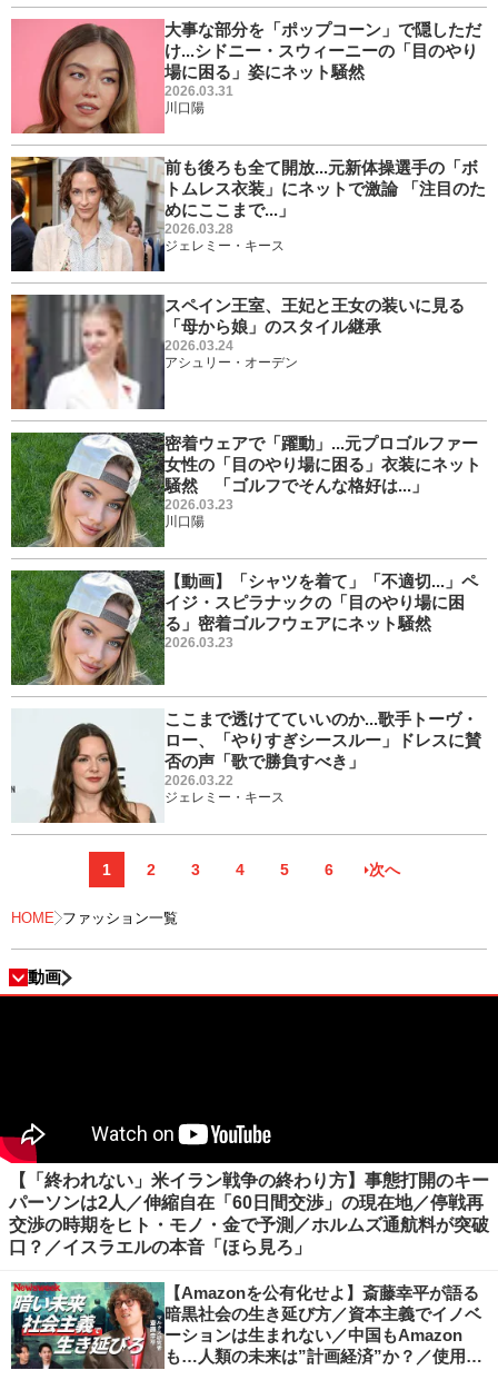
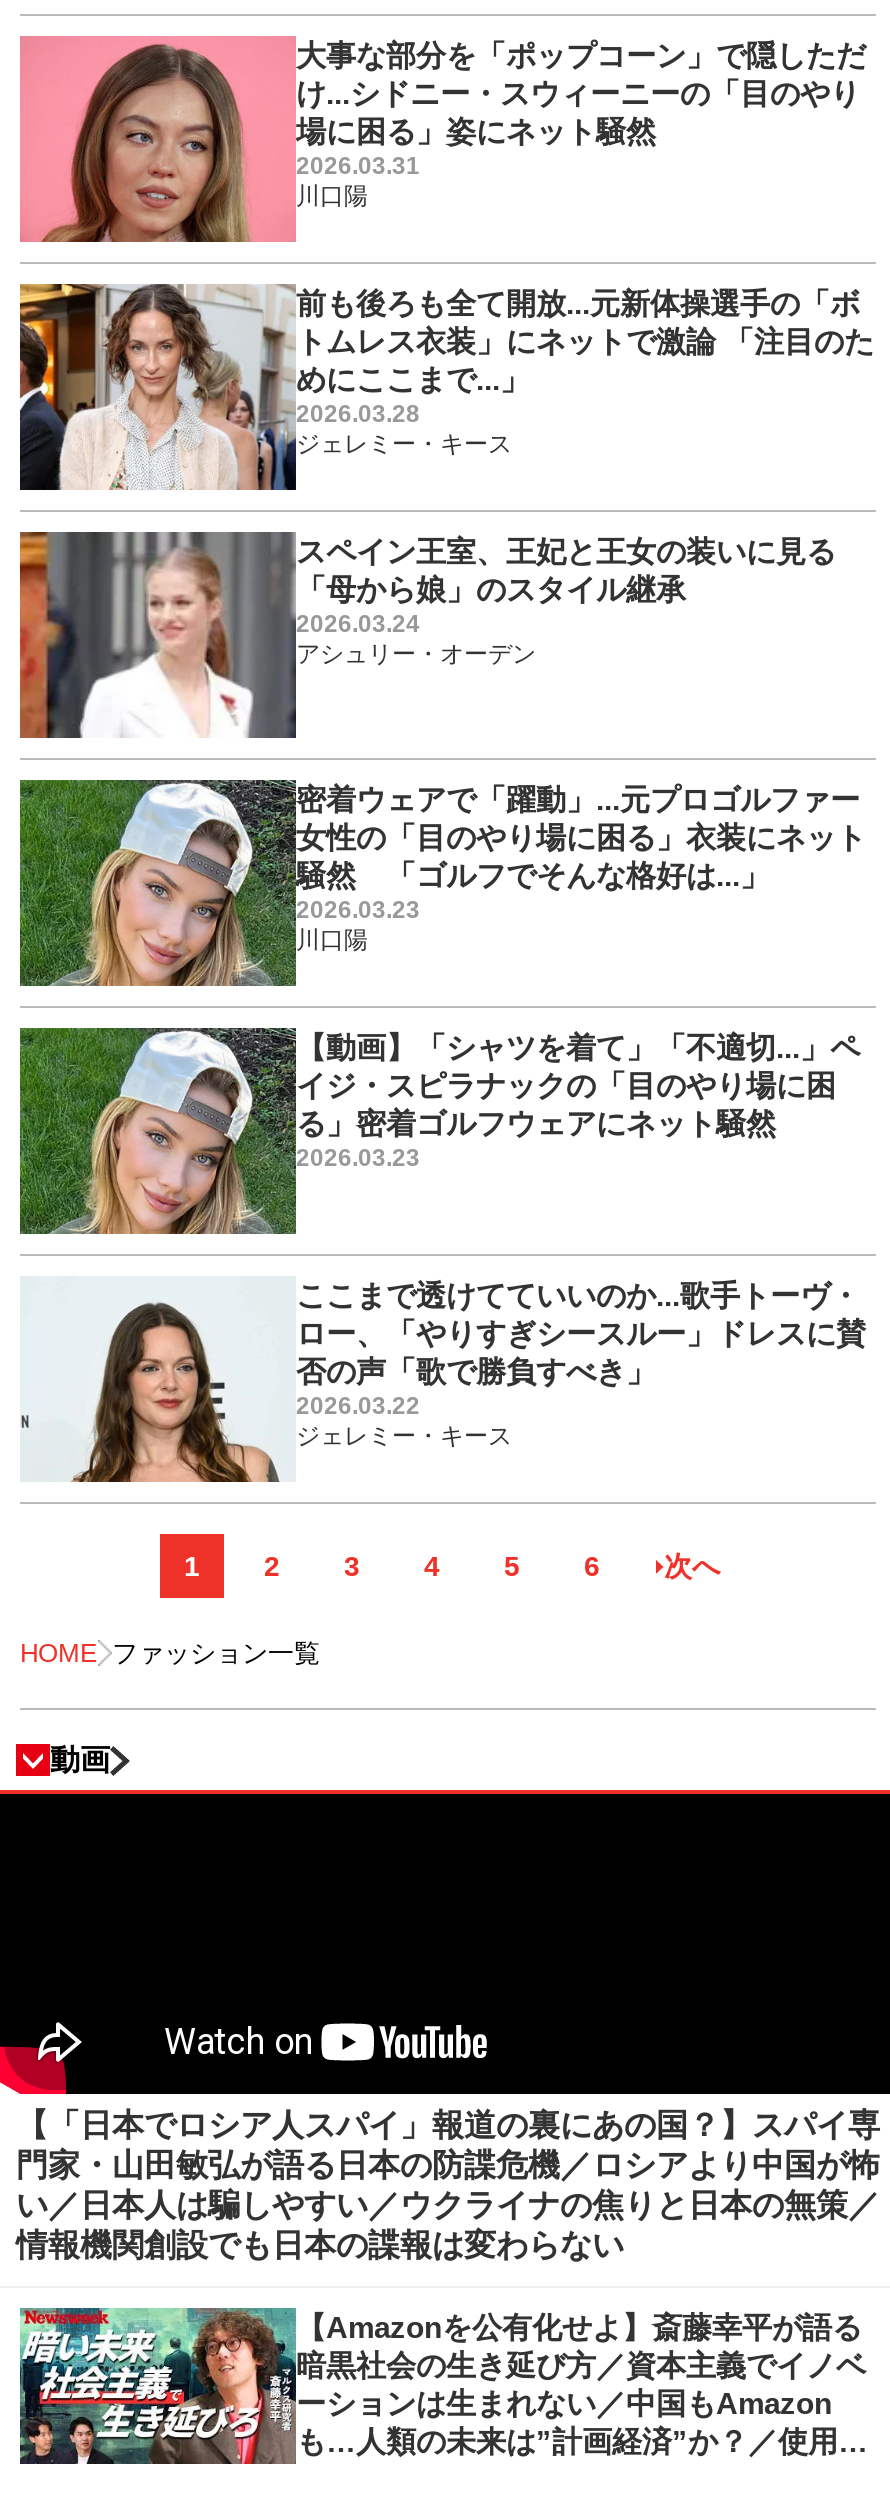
- 【「終われない」米イラン戦争の終わり方】事態打開のキー
- パーソンは2人／伸縮自在「60日間交渉」の現在地／停戦再
- 交渉の時期をヒト・モノ・金で予測／ホルムズ通航料が突破
- 口？／イスラエルの本音「ほら見ろ」
+ 【「日本でロシア人スパイ」報道の裏にあの国？】スパイ専
+ 門家・山田敏弘が語る日本の防諜危機／ロシアより中国が怖
+ い／日本人は騙しやすい／ウクライナの焦りと日本の無策／
+ 情報機関創設でも日本の諜報は変わらない
